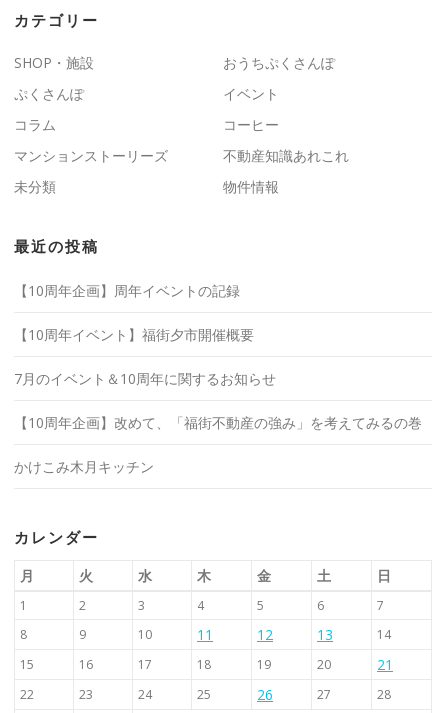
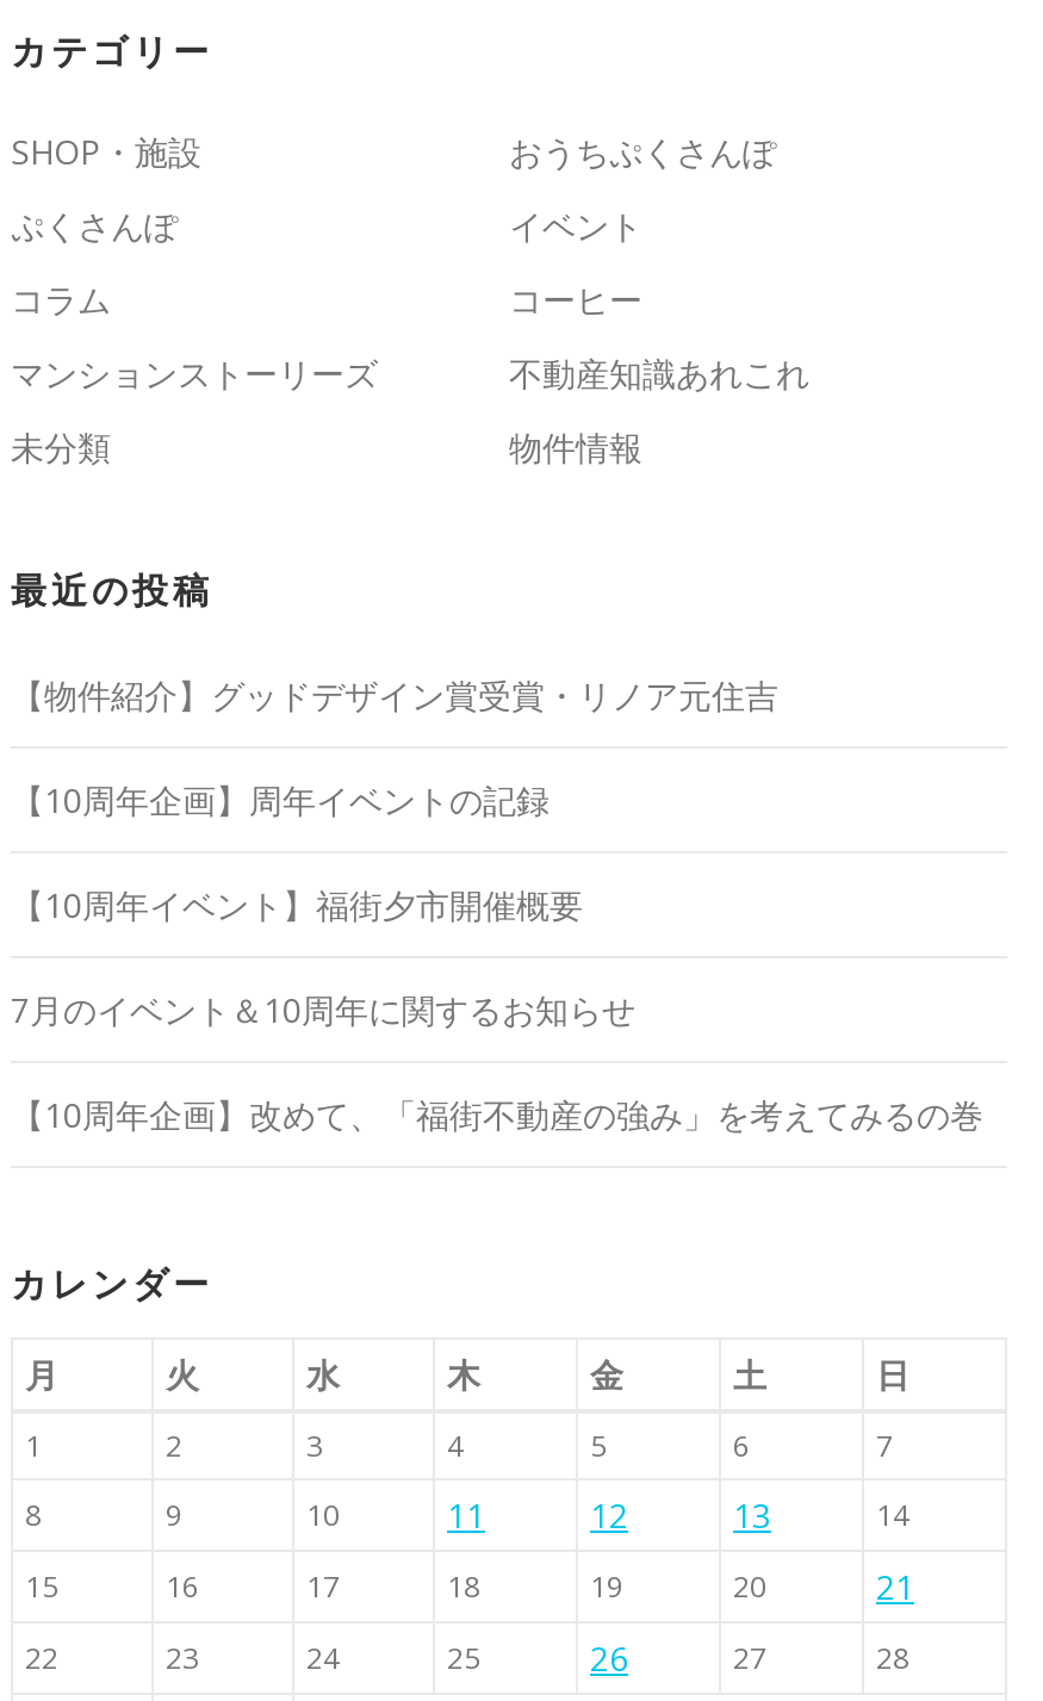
+ 【物件紹介】グッドデザイン賞受賞・リノア元住吉

moved down: 【10周年企画】周年イベントの記録 | 【10周年イベント】福街夕市開催概要 | 7月のイベント＆10周年に関するお知らせ | 【10周年企画】改めて、「福街不動産の強み」を考えてみるの巻

- かけこみ木月キッチン
